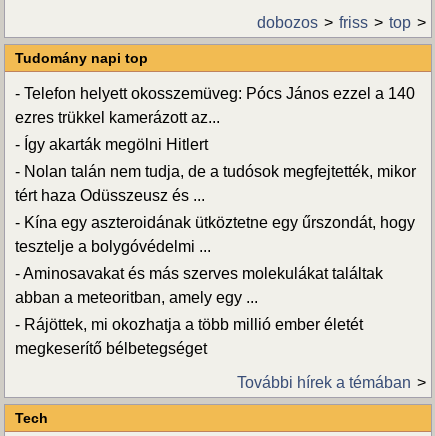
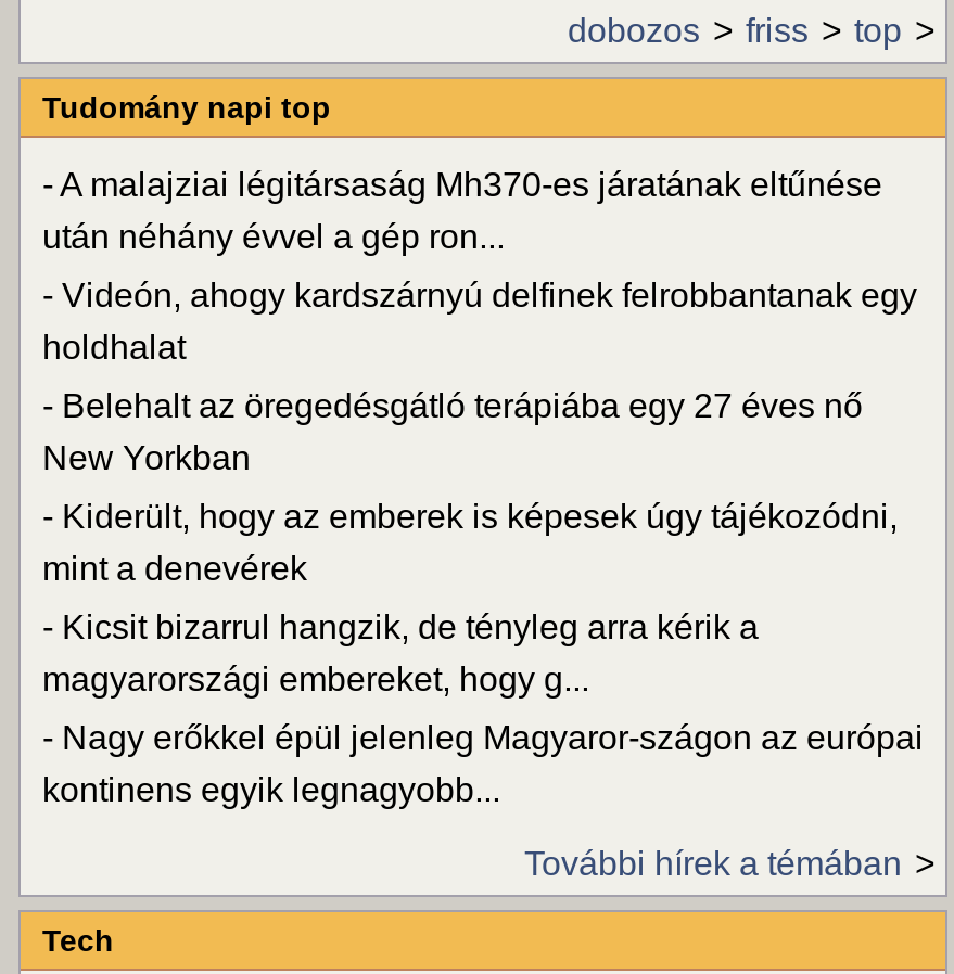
- - Telefon helyett okosszemüveg: Pócs János ezzel a 140
- ezres trükkel kamerázott az...
+ - A malajziai légitársaság Mh370-es járatának eltűnése
+ után néhány évvel a gép ron...

- - Így akarták megölni Hitlert
+ - Videón, ahogy kardszárnyú delfinek felrobbantanak egy
+ holdhalat

- - Nolan talán nem tudja, de a tudósok megfejtették, mikor
- tért haza Odüsszeusz és ...
+ - Belehalt az öregedésgátló terápiába egy 27 éves nő
+ New Yorkban

- - Kína egy aszteroidának ütköztetne egy űrszondát, hogy
- tesztelje a bolygóvédelmi ...
+ - Kiderült, hogy az emberek is képesek úgy tájékozódni,
+ mint a denevérek

- - Aminosavakat és más szerves molekulákat találtak
- abban a meteoritban, amely egy ...
+ - Kicsit bizarrul hangzik, de tényleg arra kérik a
+ magyarországi embereket, hogy g...

- - Rájöttek, mi okozhatja a több millió ember életét
- megkeserítő bélbetegséget
+ - Nagy erőkkel épül jelenleg Magyaror-szágon az európai
+ kontinens egyik legnagyobb...
